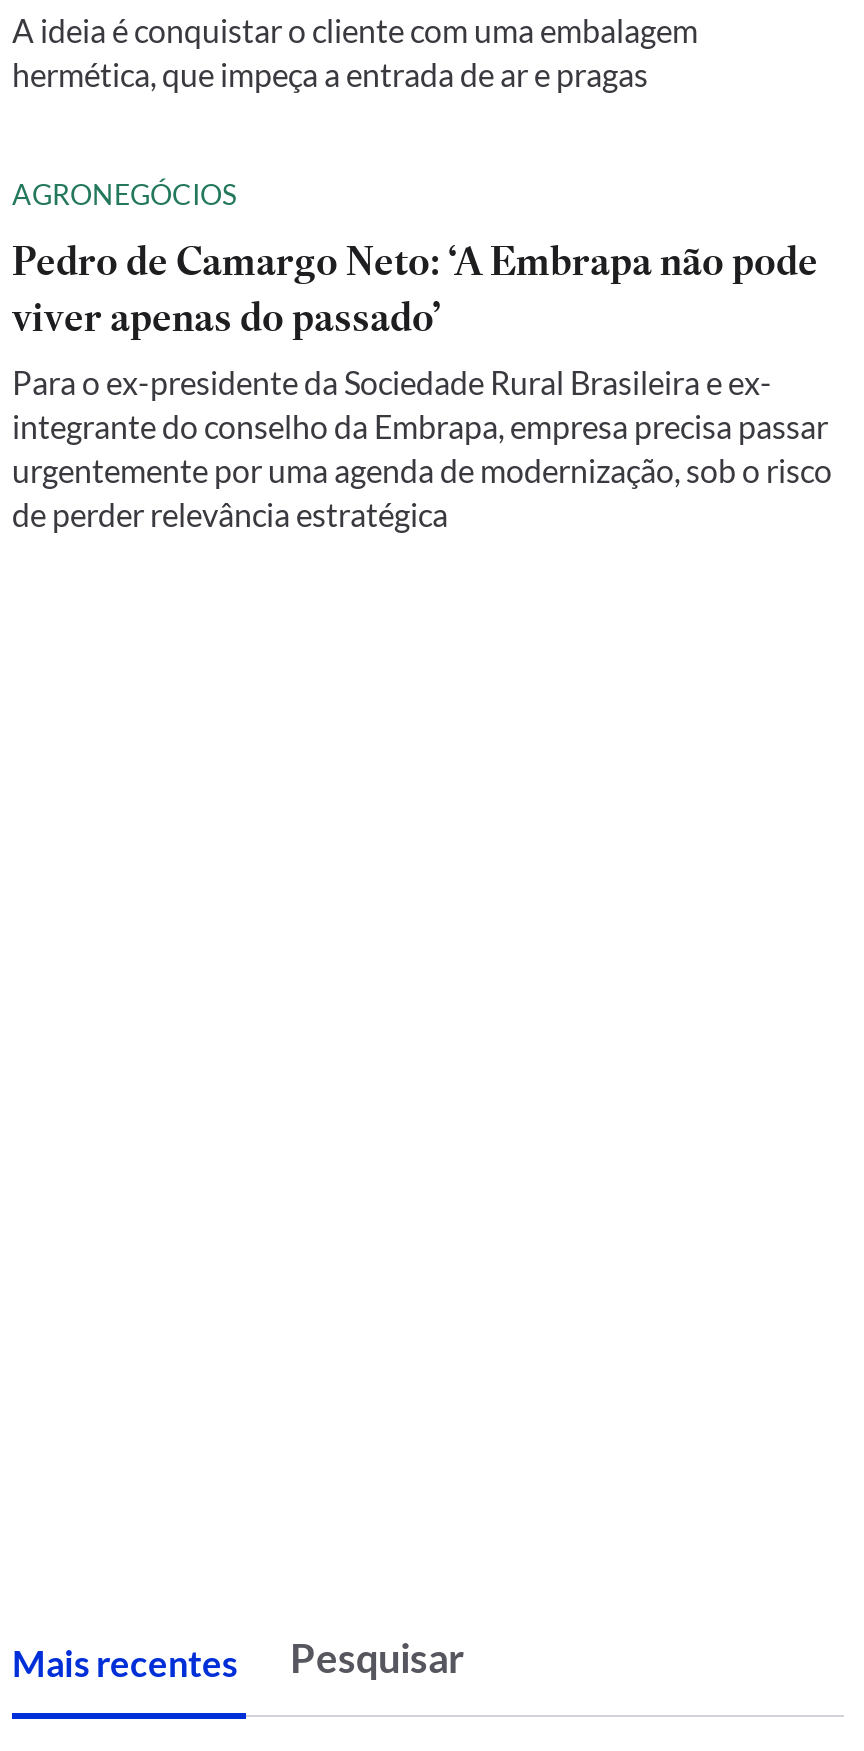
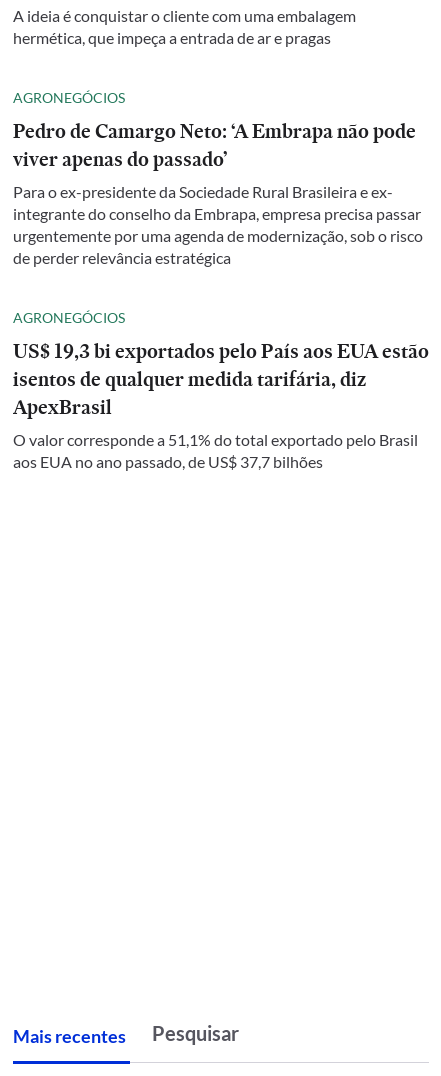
+ AGRONEGÓCIOS
+ US$ 19,3 bi exportados pelo País aos EUA estão
+ isentos de qualquer medida tarifária, diz
+ ApexBrasil
+ O valor corresponde a 51,1% do total exportado pelo Brasil
+ aos EUA no ano passado, de US$ 37,7 bilhões
